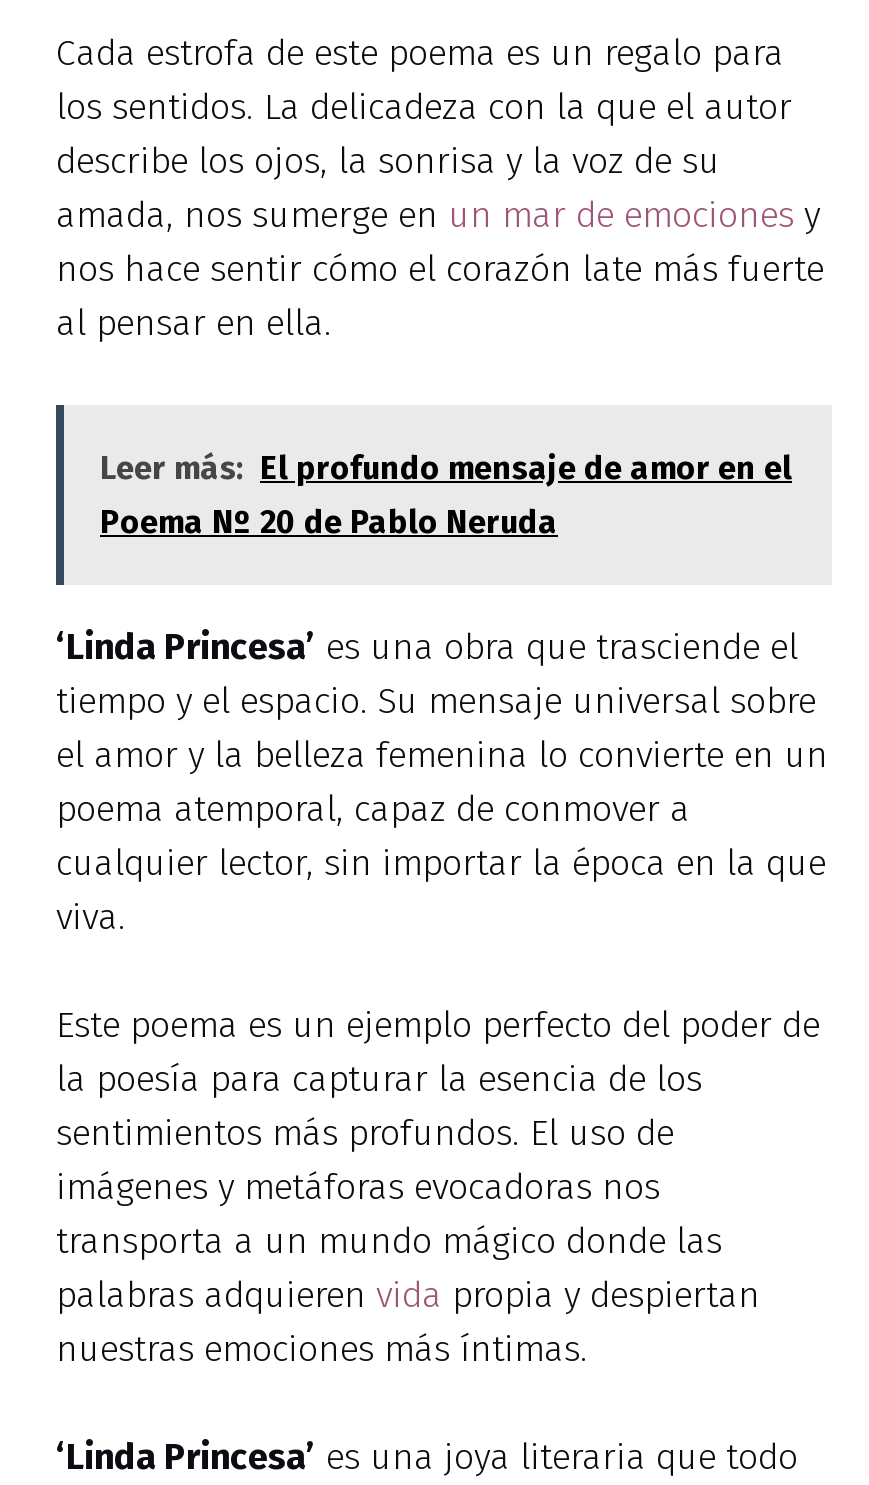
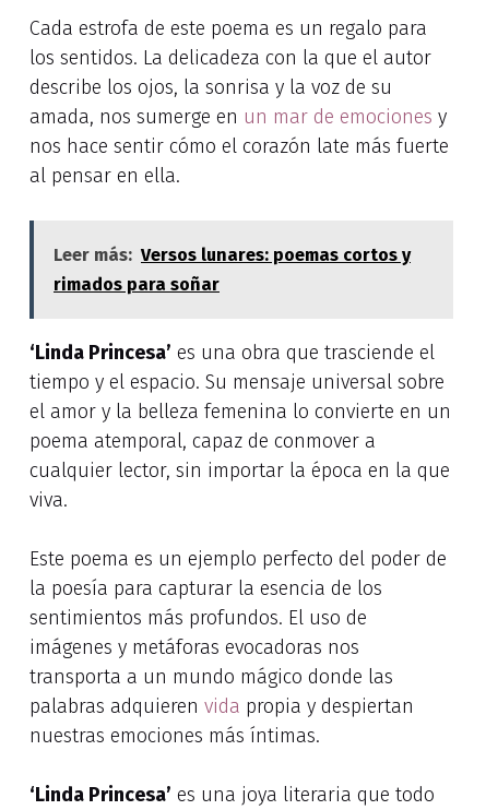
- Leer más: El profundo mensaje de amor en el
- Poema Nº 20 de Pablo Neruda
+ Leer más: Versos lunares: poemas cortos y
+ rimados para soñar
